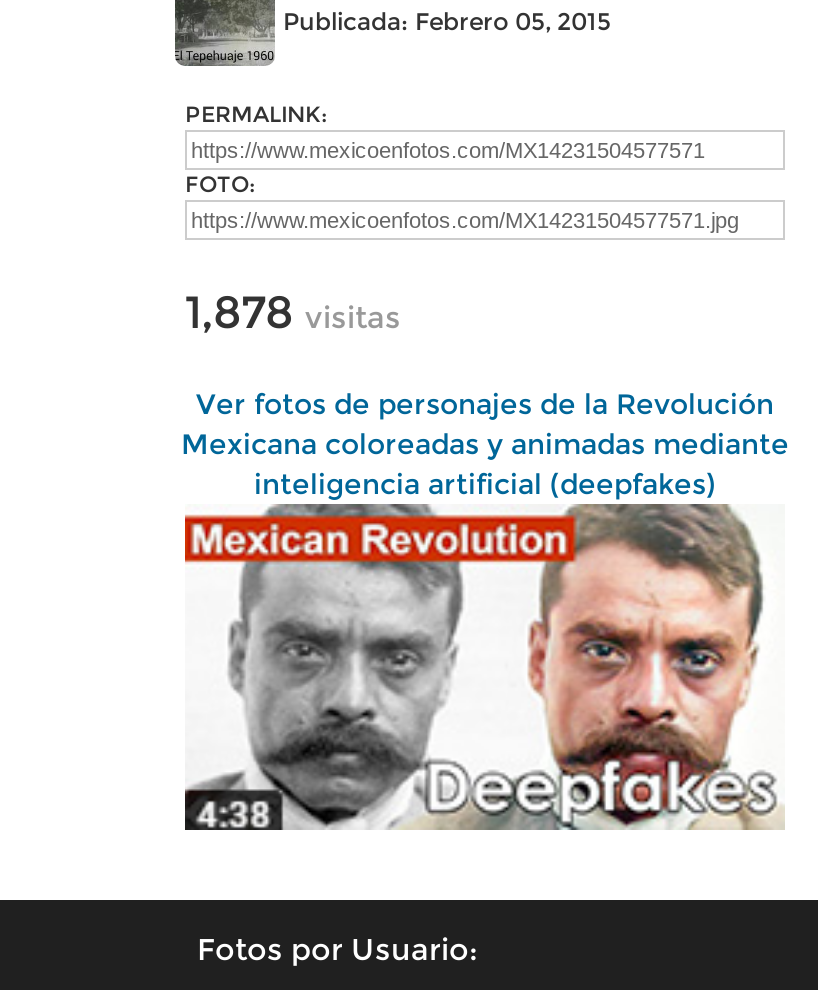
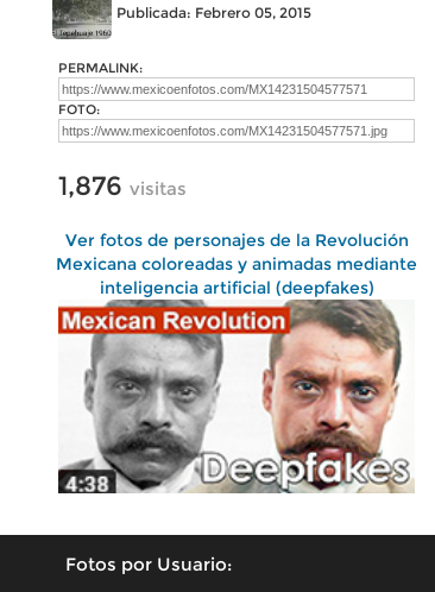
- 1,878 visitas
+ 1,876 visitas
